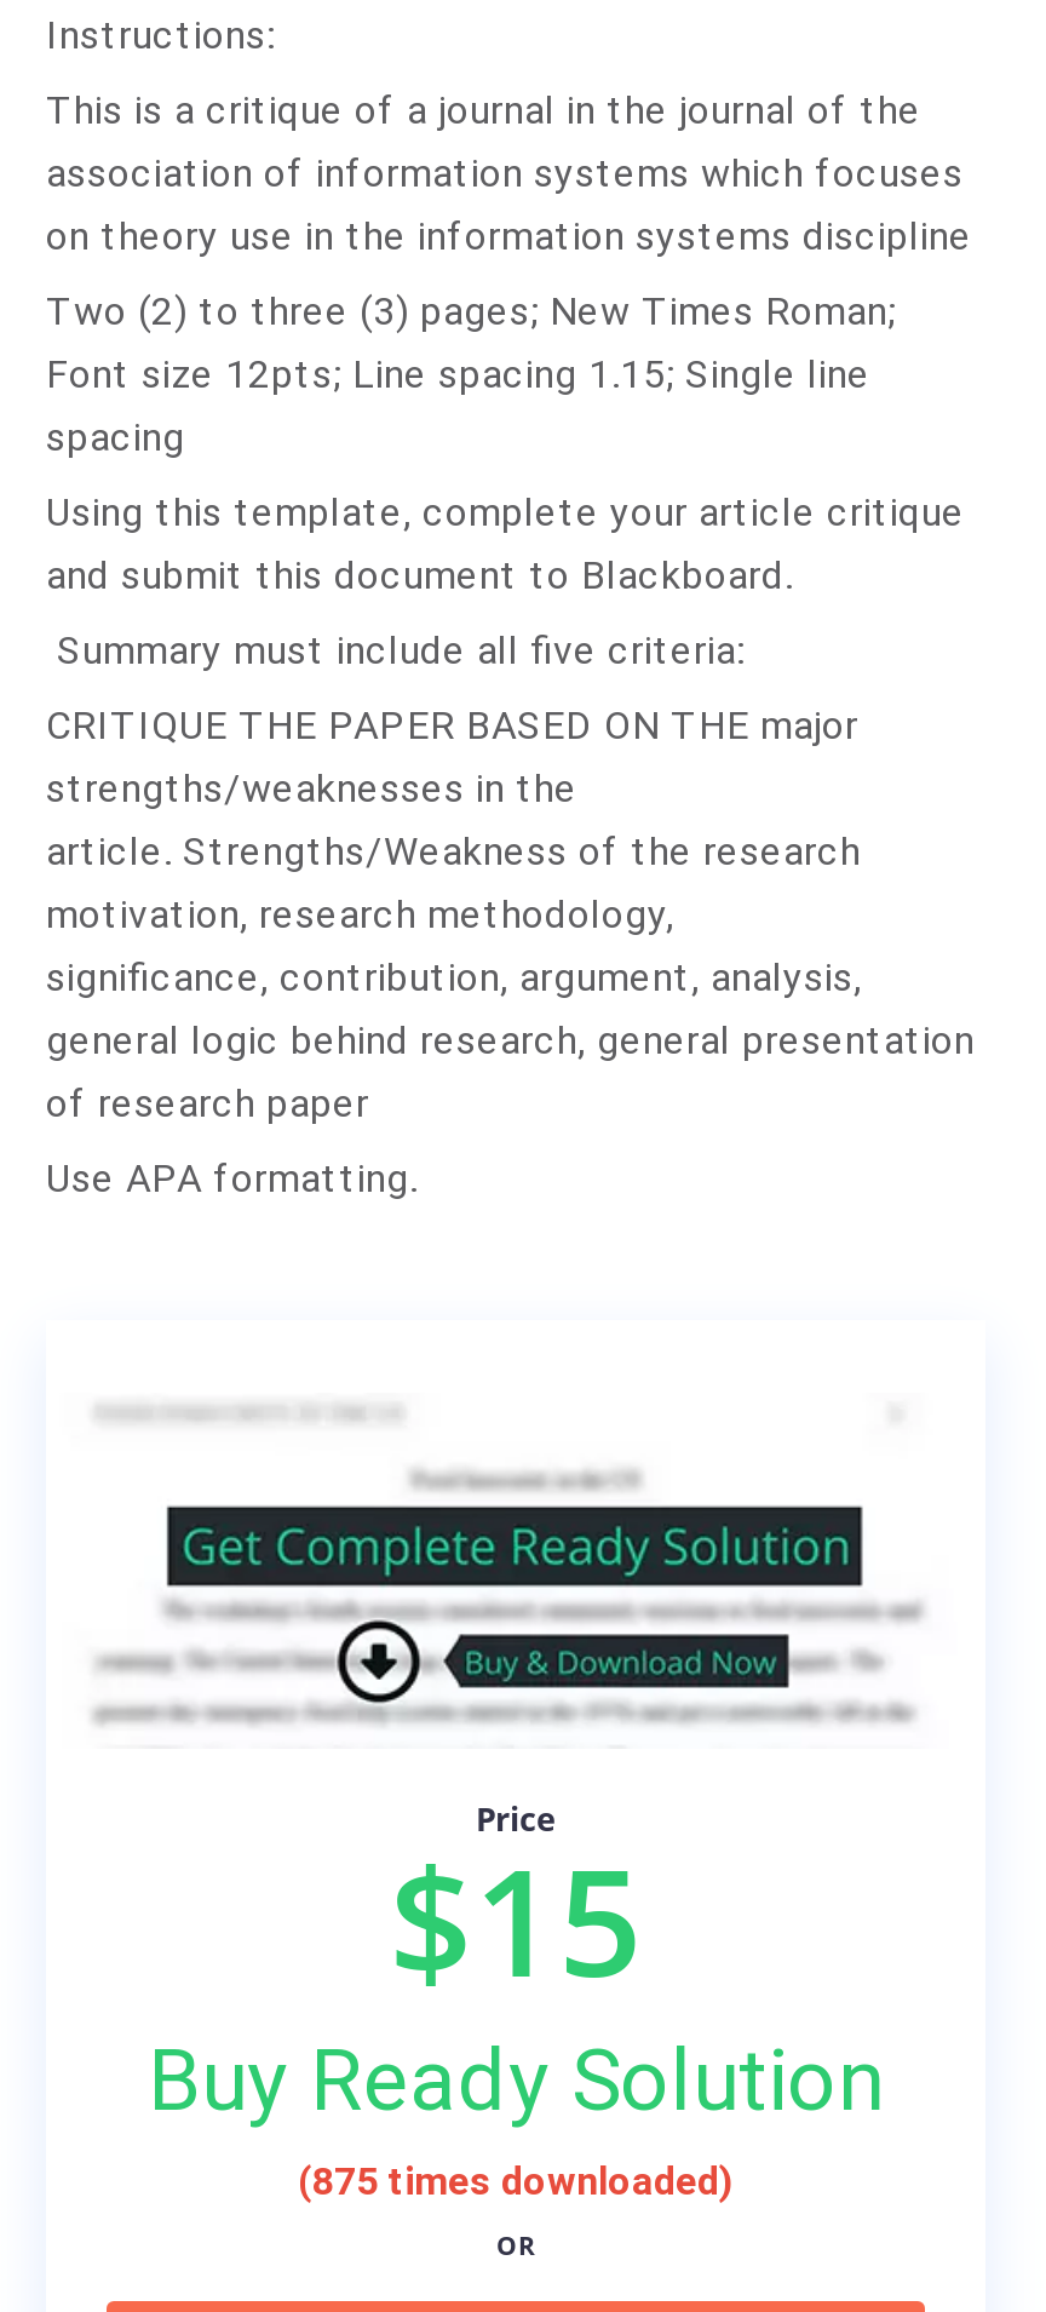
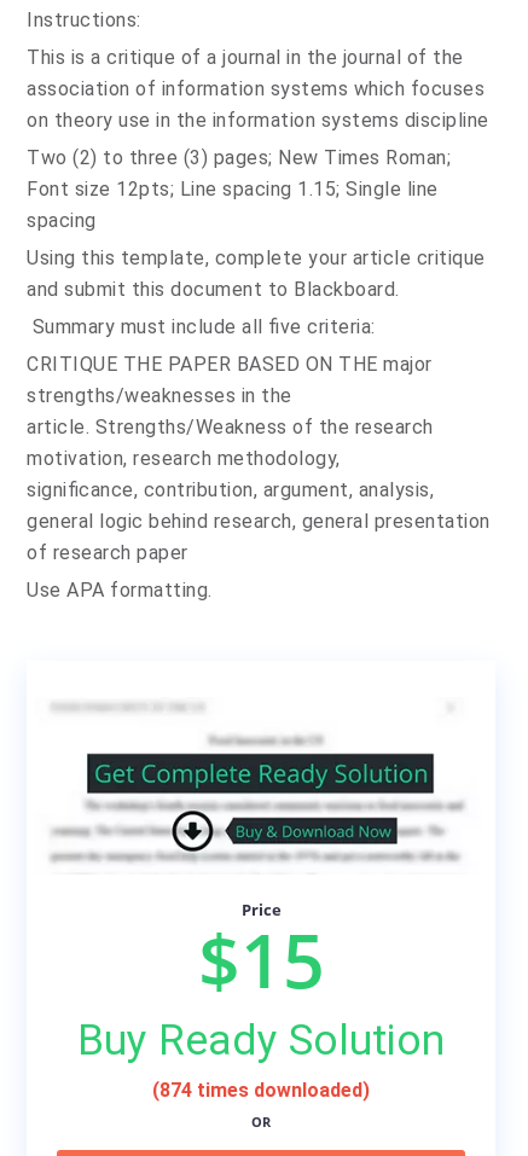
- (875 times downloaded)
+ (874 times downloaded)
